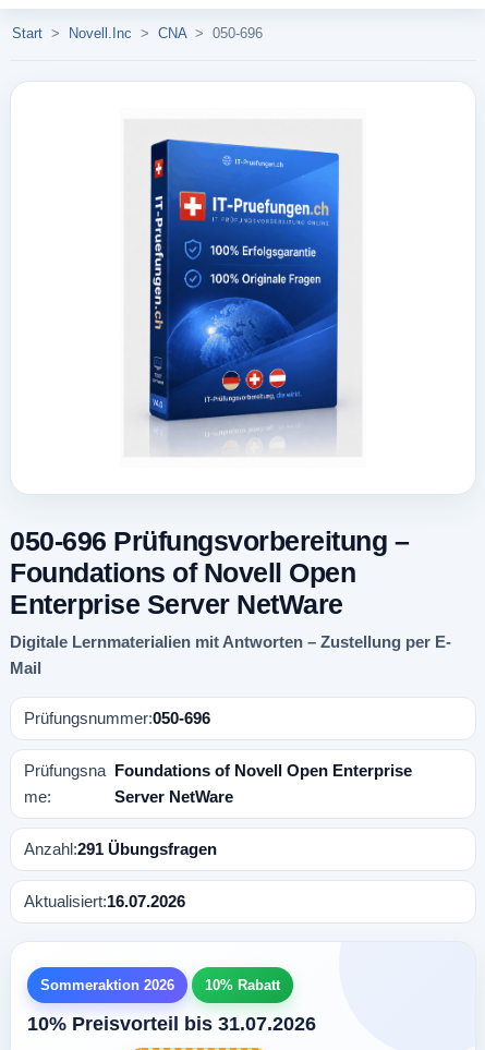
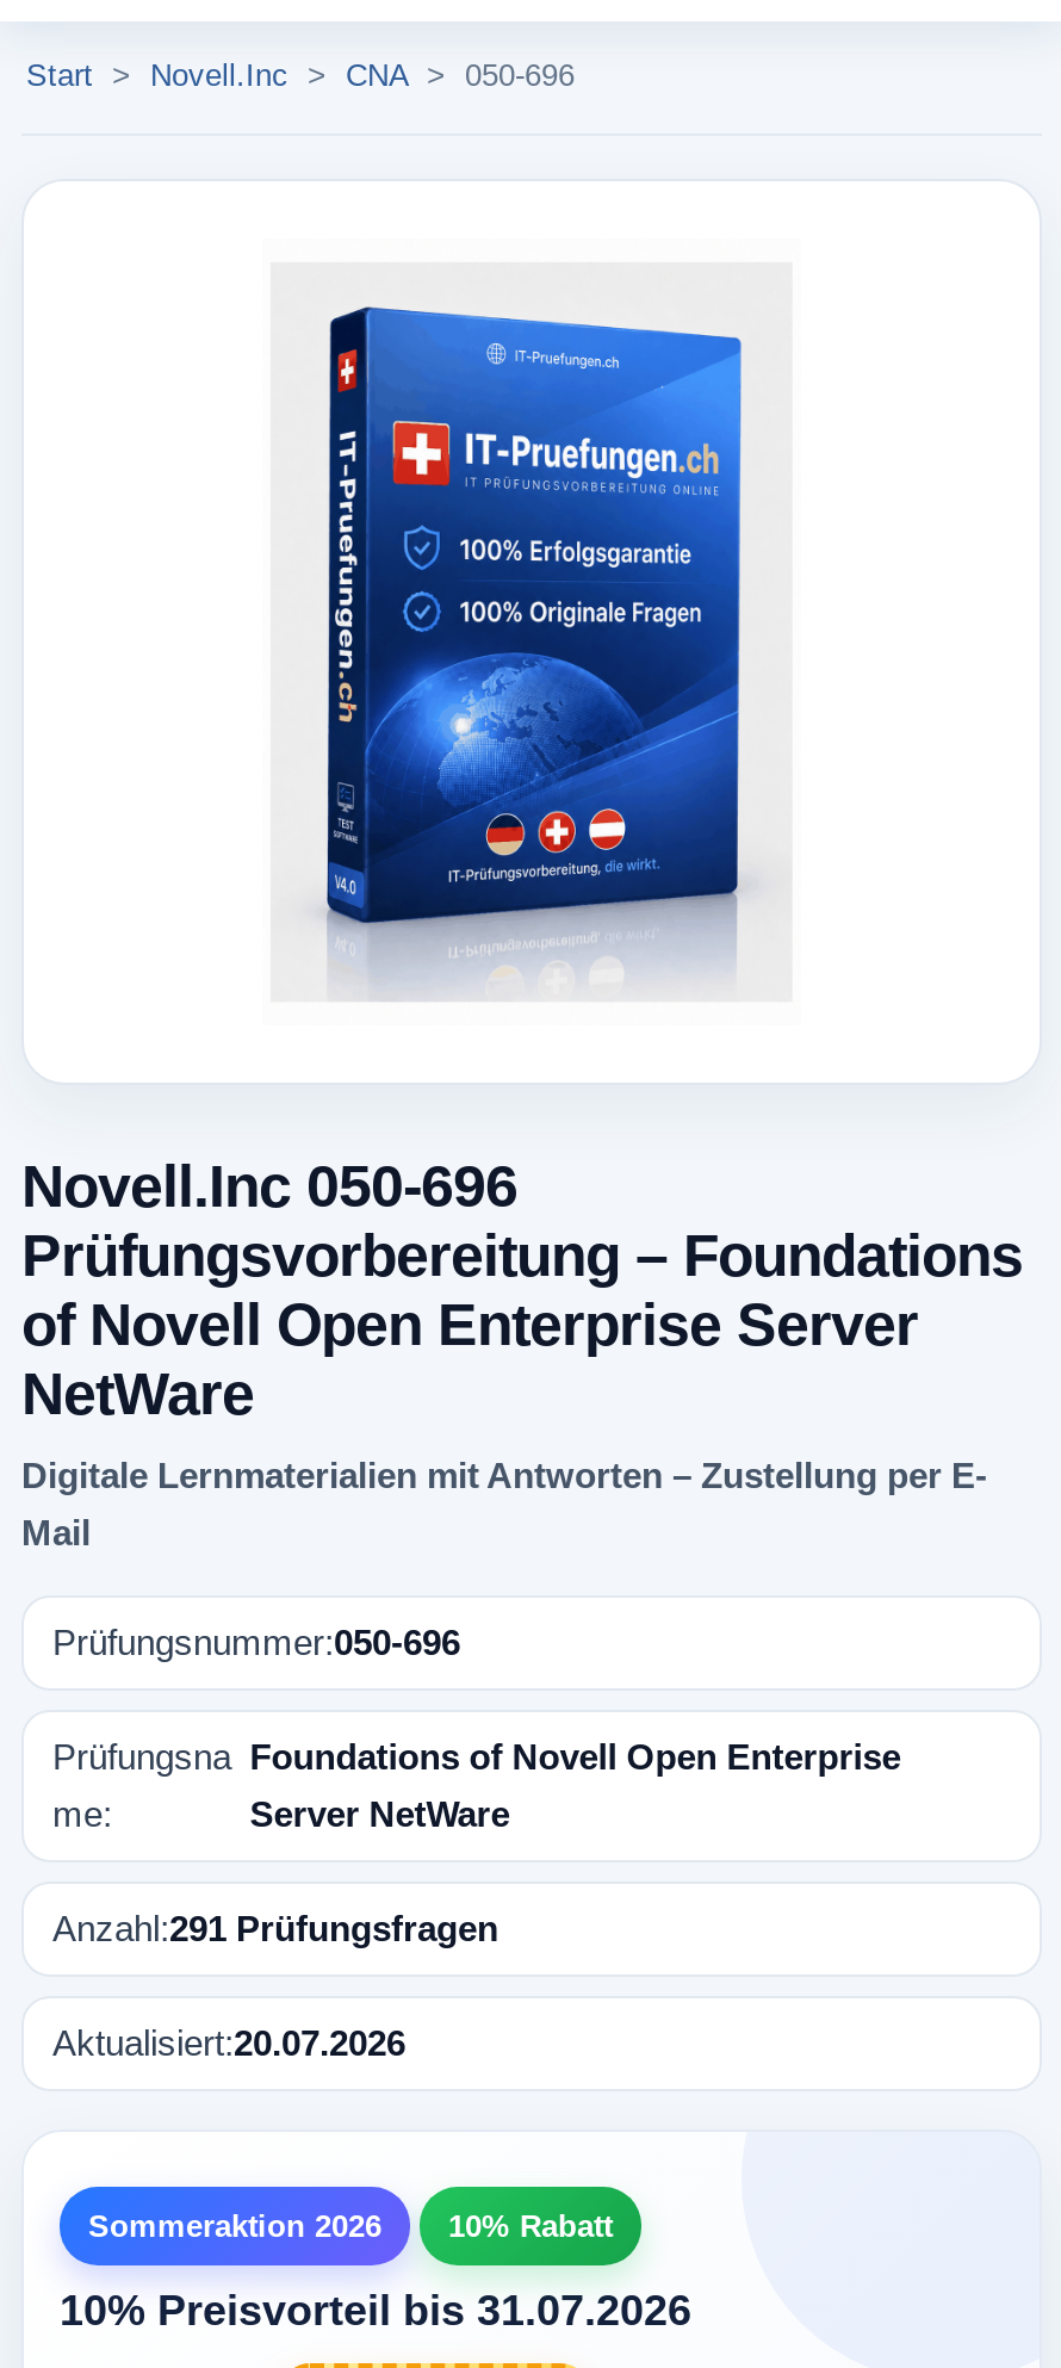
- 050-696 Prüfungsvorbereitung –
- Foundations of Novell Open
- Enterprise Server NetWare
+ Novell.Inc 050-696
+ Prüfungsvorbereitung – Foundations
+ of Novell Open Enterprise Server
+ NetWare

- Anzahl:291 Übungsfragen
+ Anzahl:291 Prüfungsfragen

- Aktualisiert:16.07.2026
+ Aktualisiert:20.07.2026
